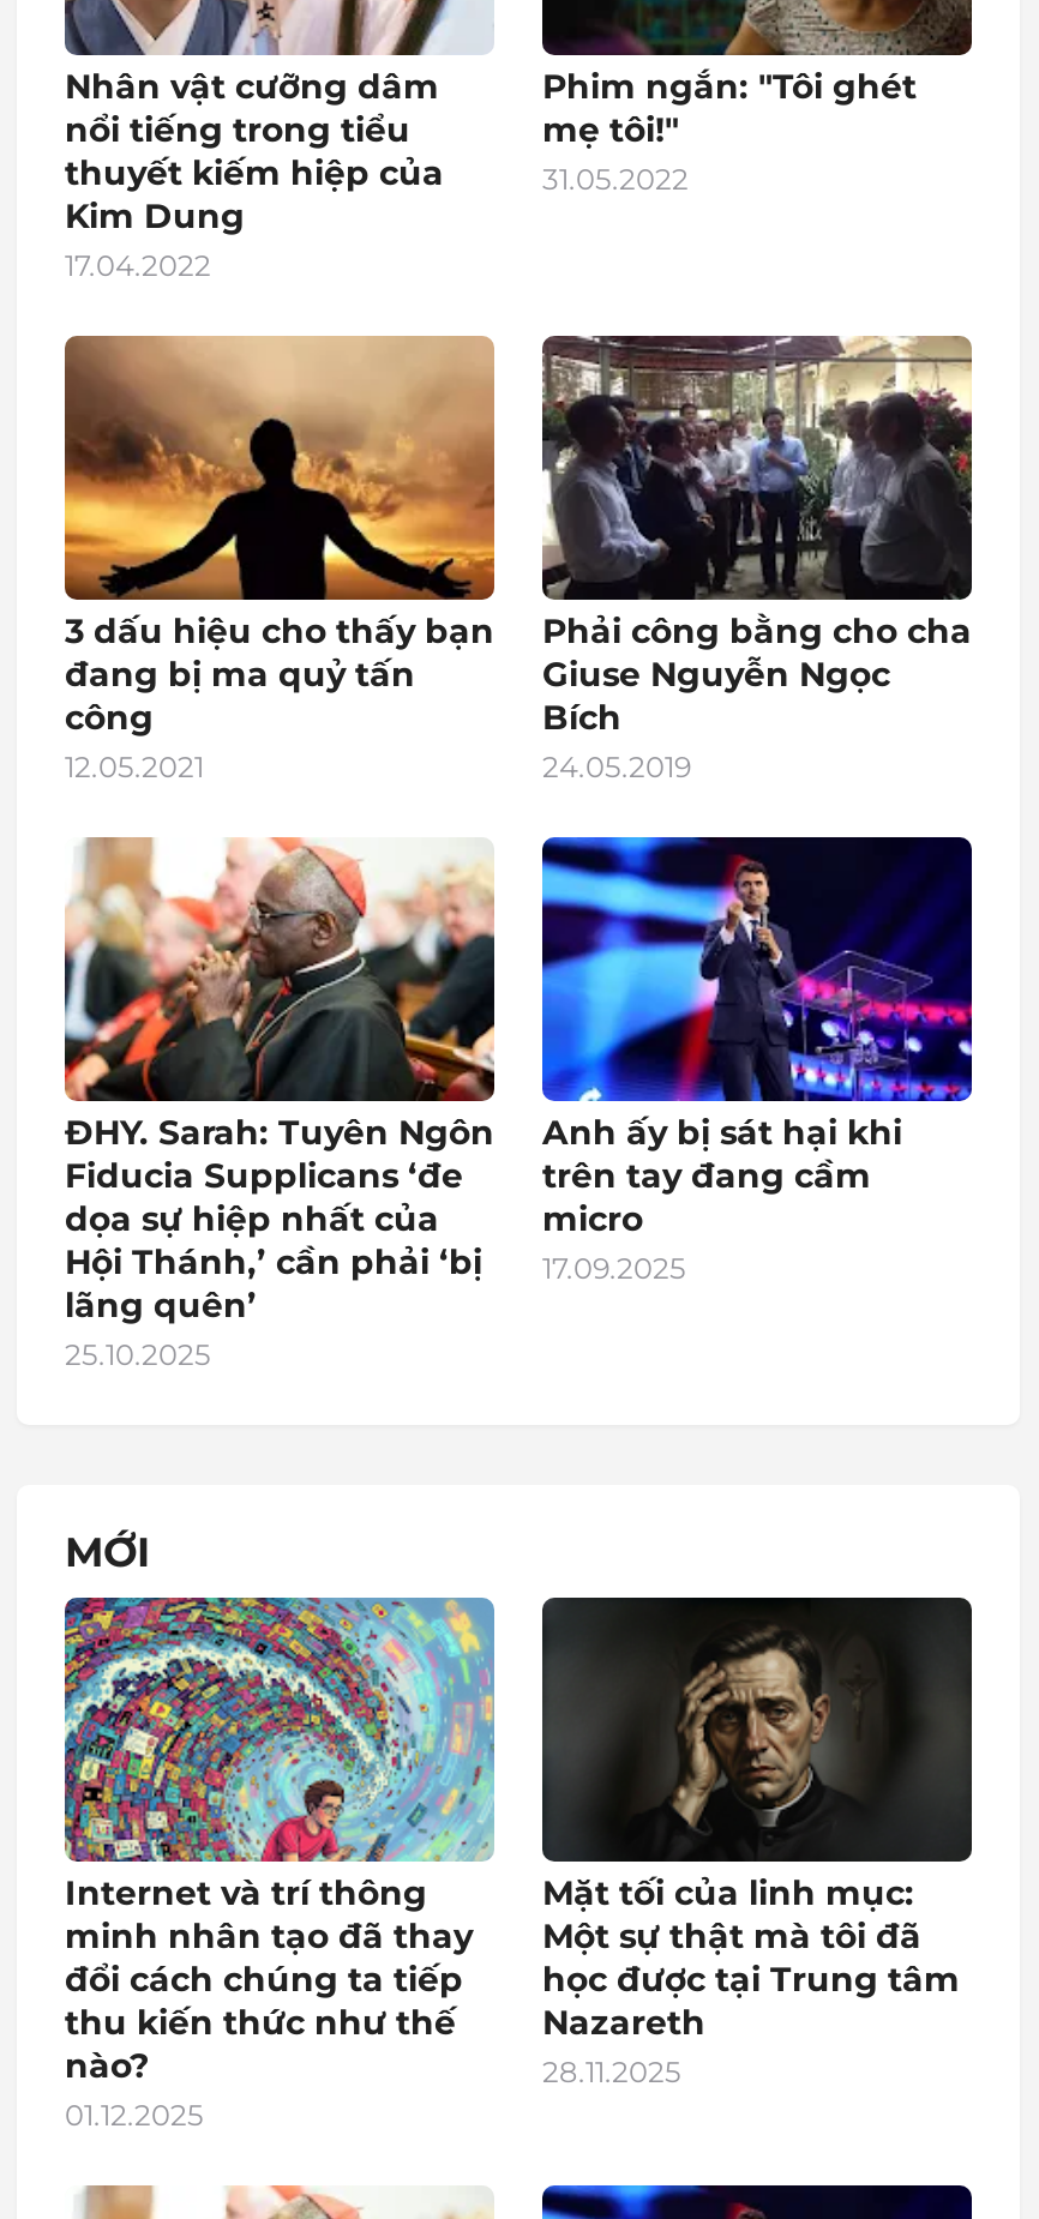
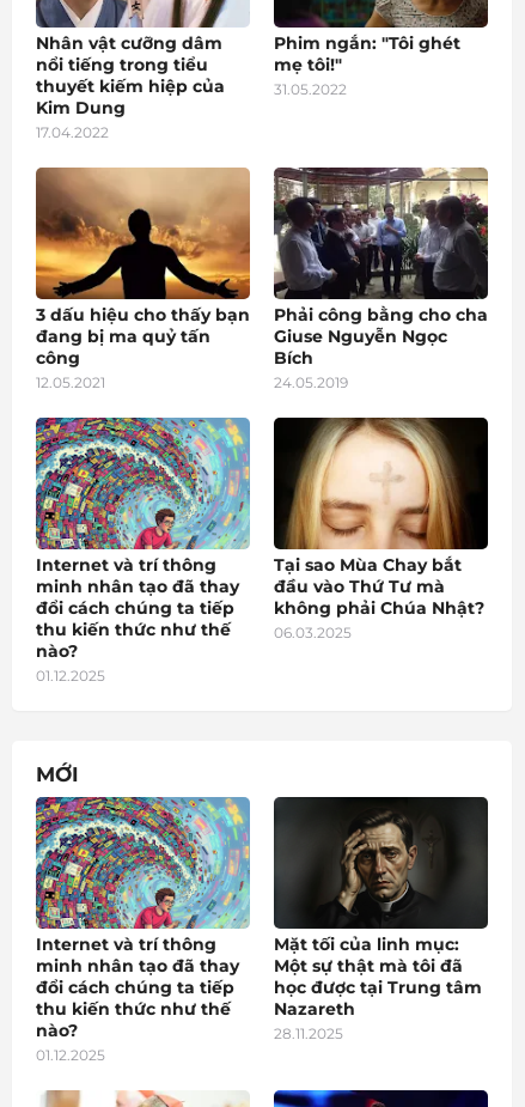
- [image]
- ĐHY. Sarah: Tuyên Ngôn
- Fiducia Supplicans ‘đe
- dọa sự hiệp nhất của
- Hội Thánh,’ cần phải ‘bị
- lãng quên’
- 25.10.2025
+ [image]
+ Internet và trí thông
+ minh nhân tạo đã thay
+ đổi cách chúng ta tiếp
+ thu kiến thức như thế
+ nào?
+ 01.12.2025

- [image]
- Anh ấy bị sát hại khi
- trên tay đang cầm
- micro
- 17.09.2025
+ [image]
+ Tại sao Mùa Chay bắt
+ đầu vào Thứ Tư mà
+ không phải Chúa Nhật?
+ 06.03.2025
